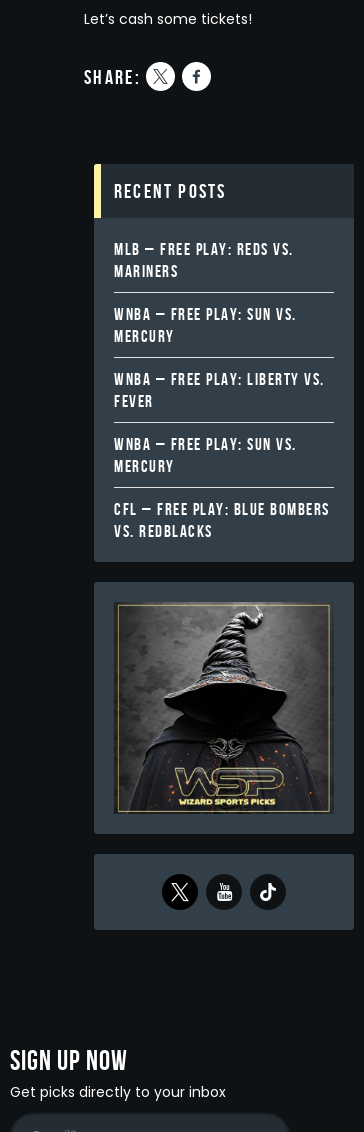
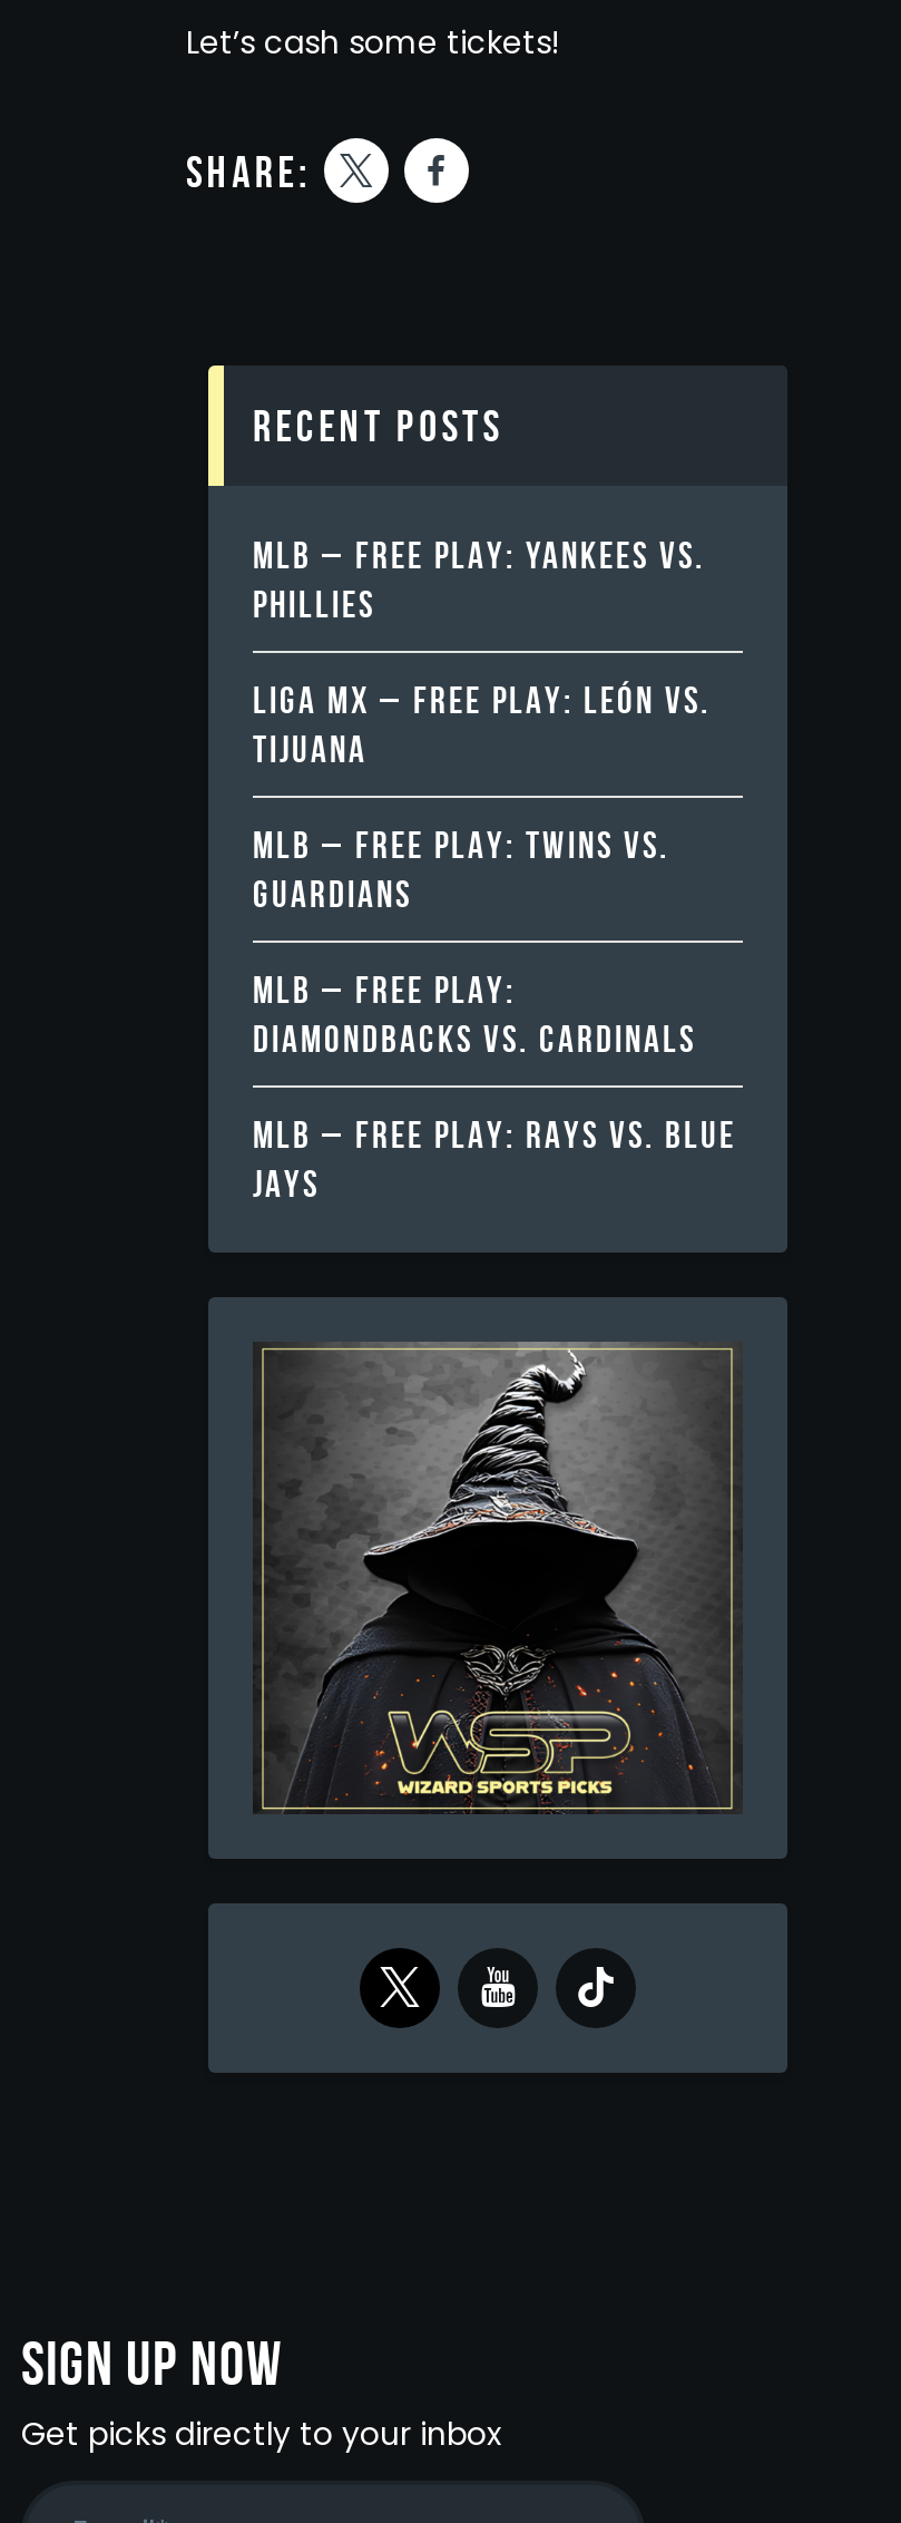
- MLB – FREE PLAY: REDS VS.
- MARINERS
+ MLB – FREE PLAY: YANKEES VS.
+ PHILLIES

- WNBA – FREE PLAY: SUN VS.
- MERCURY
+ LIGA MX – FREE PLAY: LEÓN VS.
+ TIJUANA

- WNBA – FREE PLAY: LIBERTY VS.
- FEVER
+ MLB – FREE PLAY: TWINS VS.
+ GUARDIANS

- WNBA – FREE PLAY: SUN VS.
- MERCURY
+ MLB – FREE PLAY:
+ DIAMONDBACKS VS. CARDINALS

- CFL – FREE PLAY: BLUE BOMBERS
- VS. REDBLACKS
+ MLB – FREE PLAY: RAYS VS. BLUE
+ JAYS
